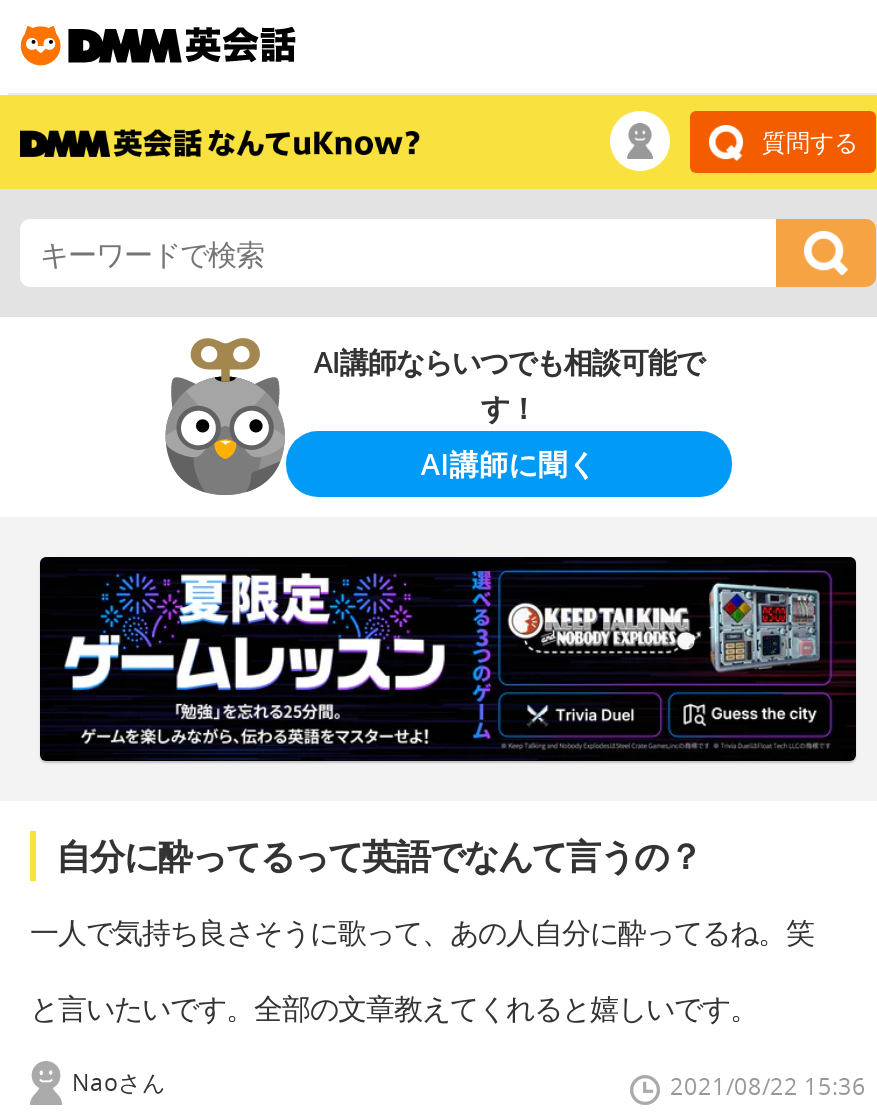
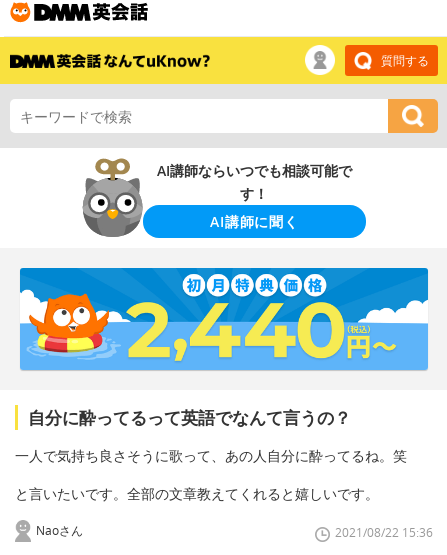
- [image]
+ [image]
